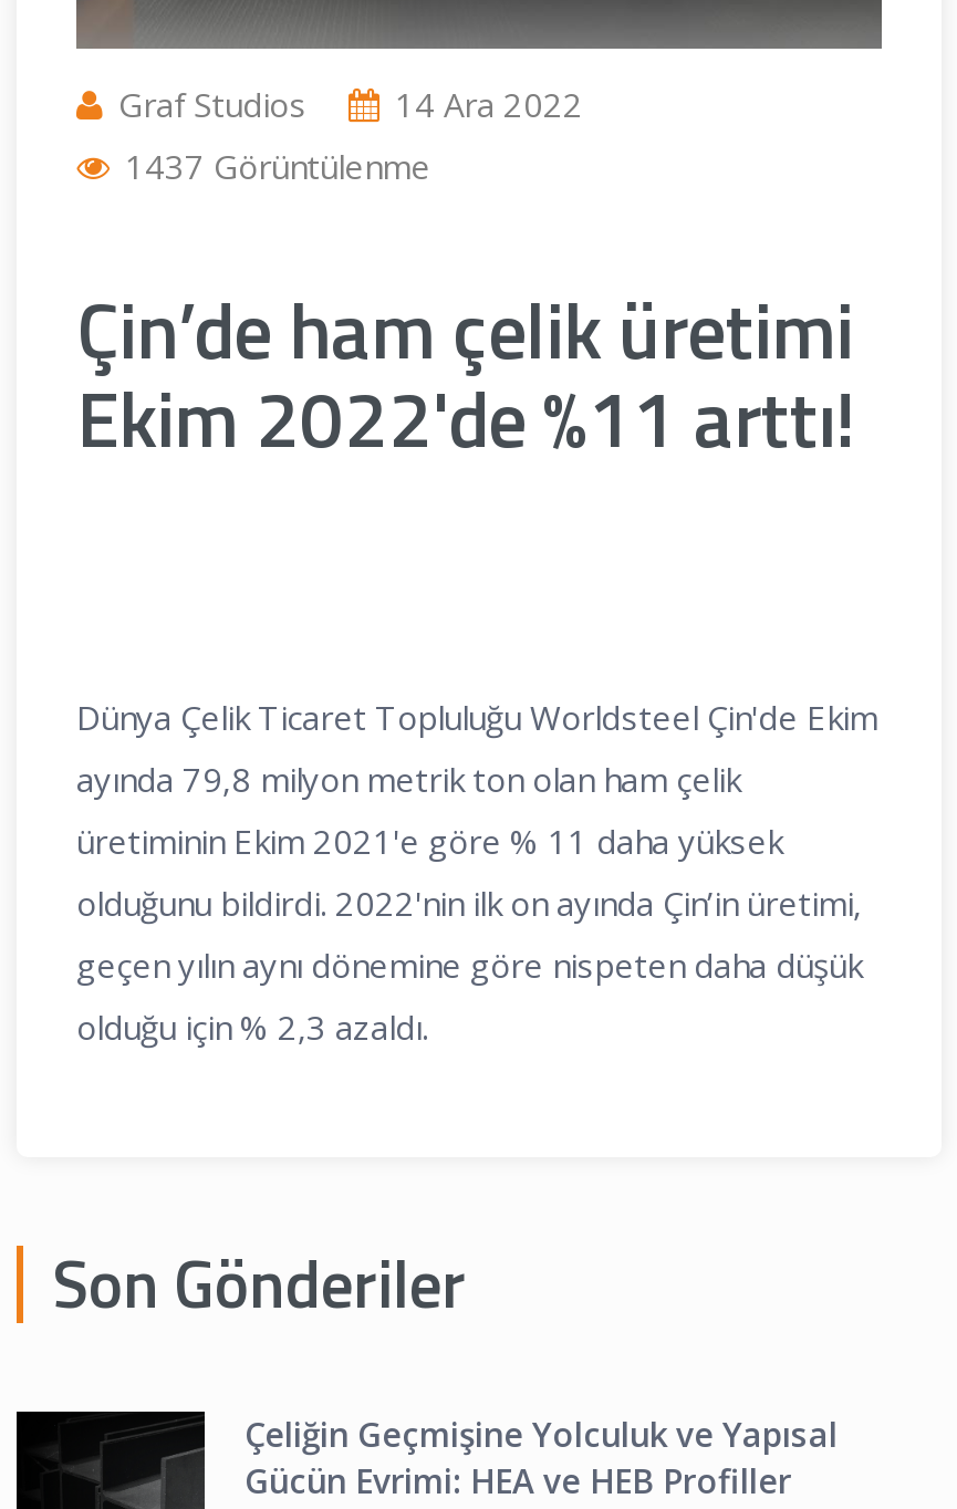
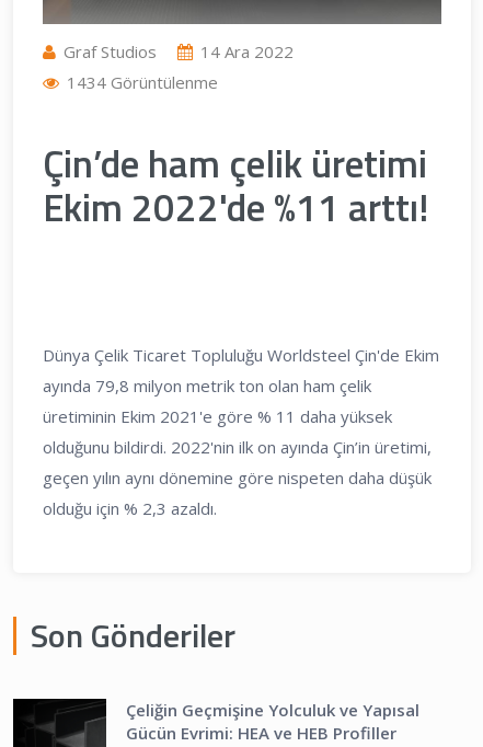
- 1437 Görüntülenme
+ 1434 Görüntülenme
